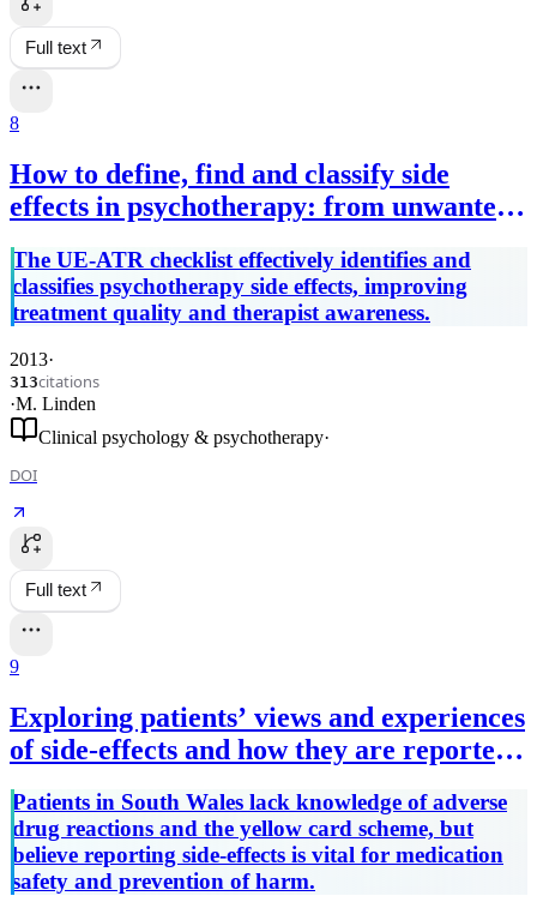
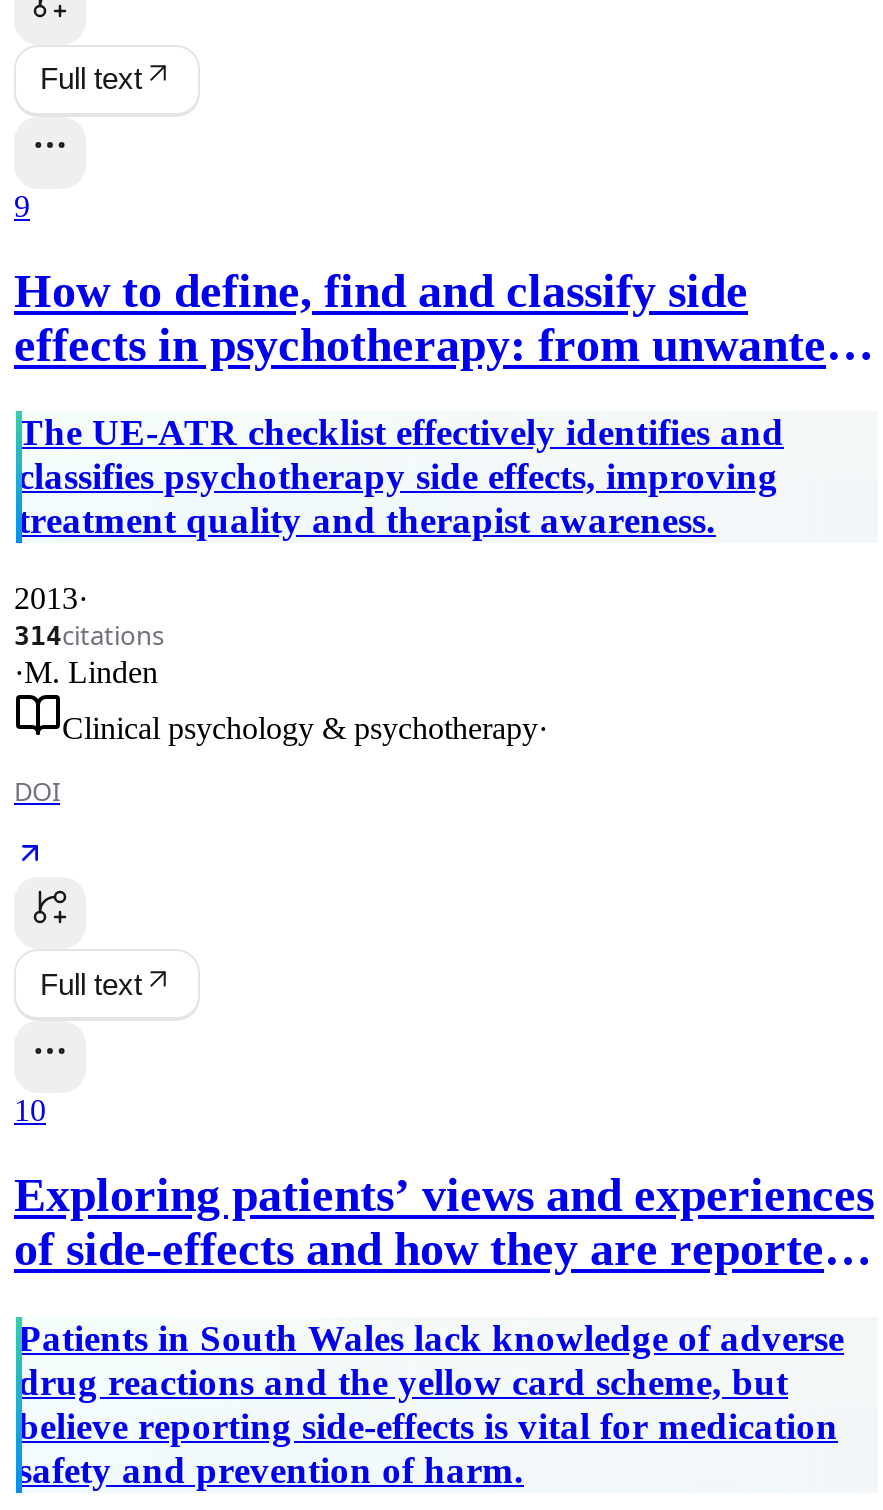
- 8
+ 9

- 313citations
+ 314citations

- 9
+ 10
